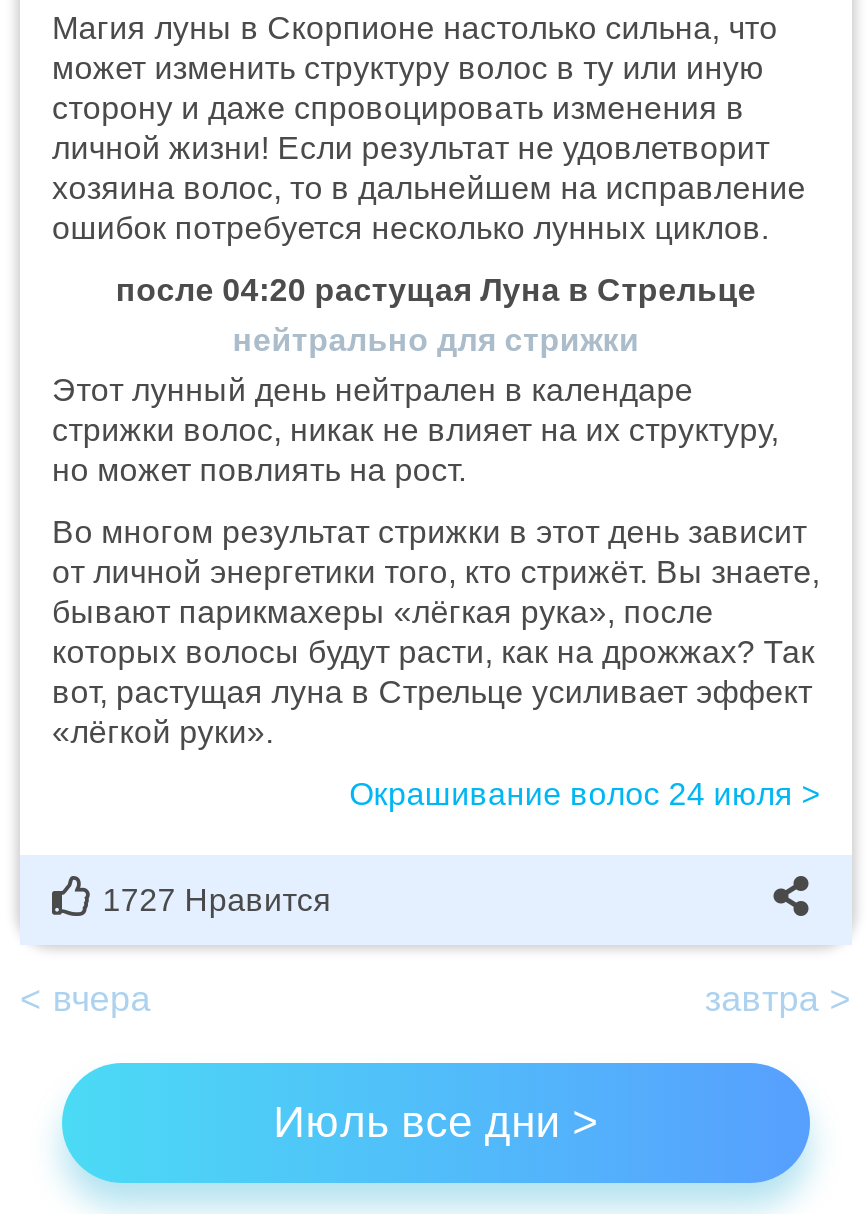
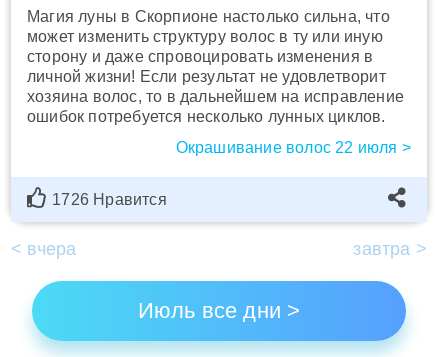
- после 04:20 растущая Луна в Стрельце
- нейтрально для стрижки
- Этот лунный день нейтрален в календаре
- стрижки волос, никак не влияет на их структуру,
- но может повлиять на рост.
- Во многом результат стрижки в этот день зависит
- от личной энергетики того, кто стрижёт. Вы знаете,
- бывают парикмахеры «лёгкая рука», после
- которых волосы будут расти, как на дрожжах? Так
- вот, растущая луна в Стрельце усиливает эффект
- «лёгкой руки».
- Окрашивание волос 24 июля >
- 1727 Нравится
+ Окрашивание волос 22 июля >
+ 1726 Нравится
